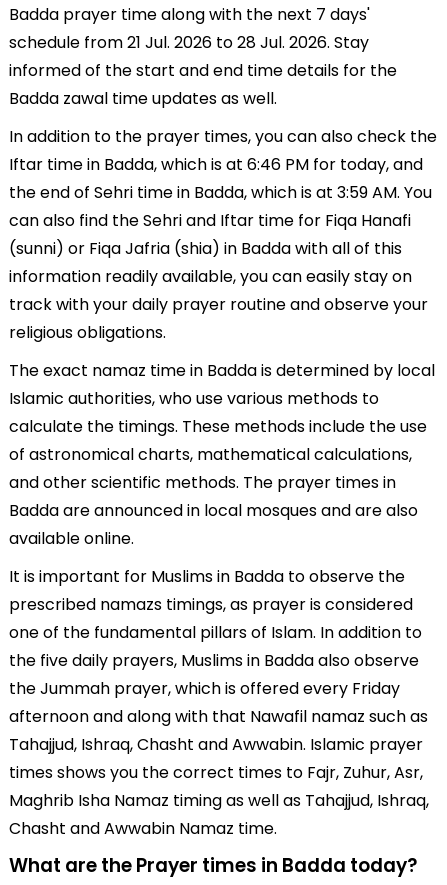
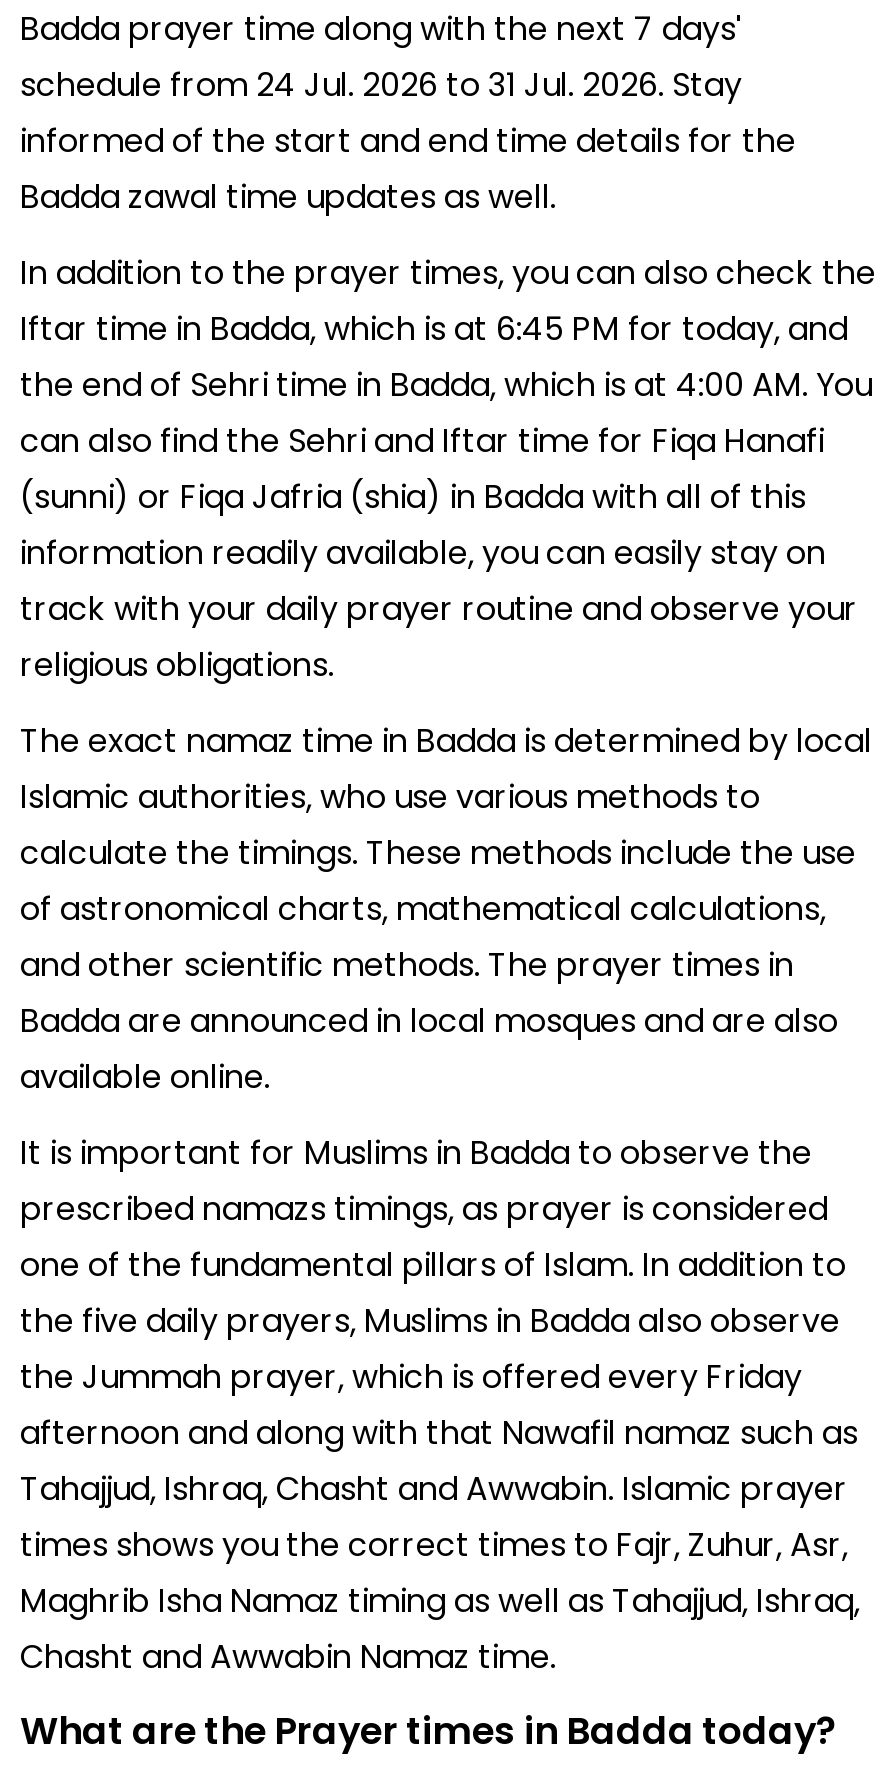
- schedule from 21 Jul. 2026 to 28 Jul. 2026. Stay
+ schedule from 24 Jul. 2026 to 31 Jul. 2026. Stay

- Iftar time in Badda, which is at 6:46 PM for today, and
+ Iftar time in Badda, which is at 6:45 PM for today, and

- the end of Sehri time in Badda, which is at 3:59 AM. You
+ the end of Sehri time in Badda, which is at 4:00 AM. You
